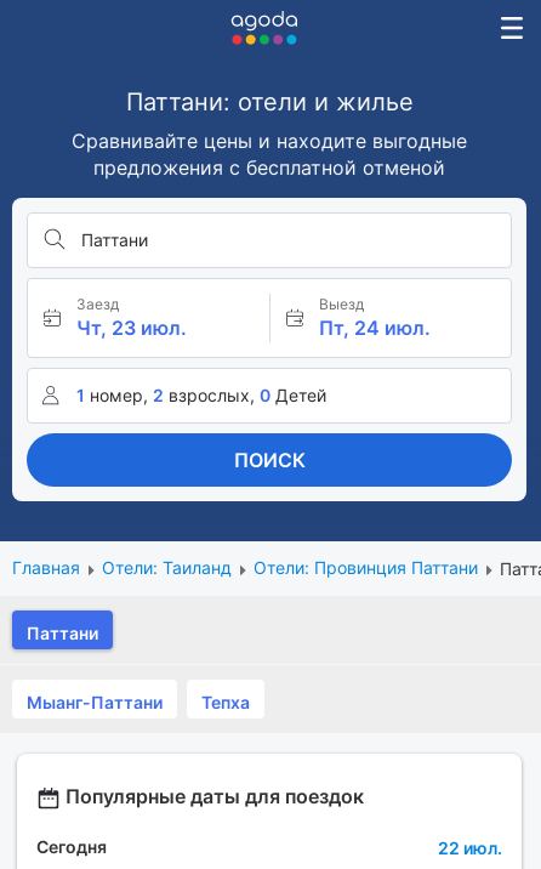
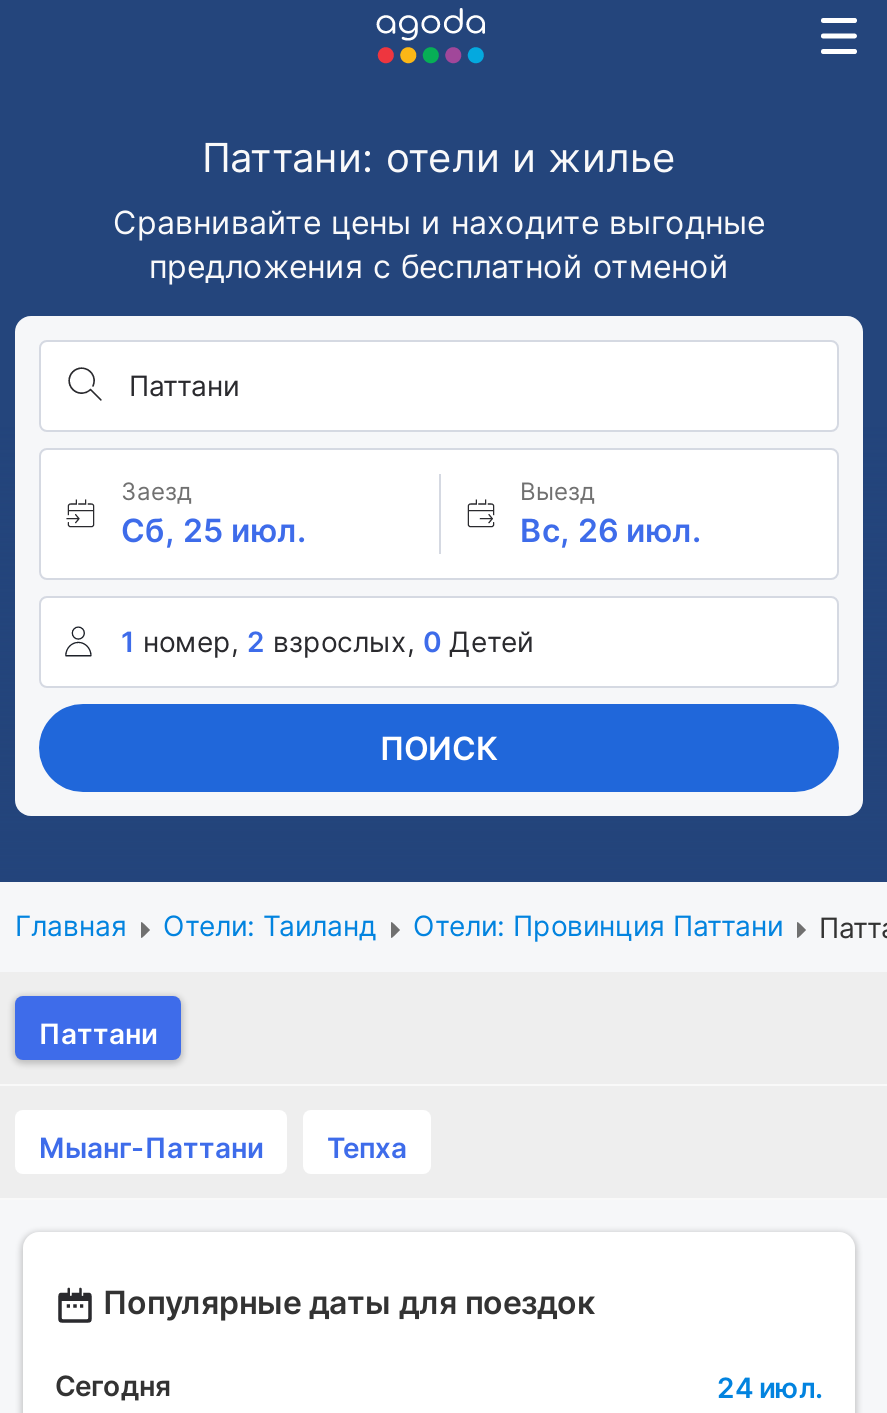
- Чт, 23 июл.
+ Сб, 25 июл.

- Пт, 24 июл.
+ Вс, 26 июл.

- 22 июл.
+ 24 июл.
